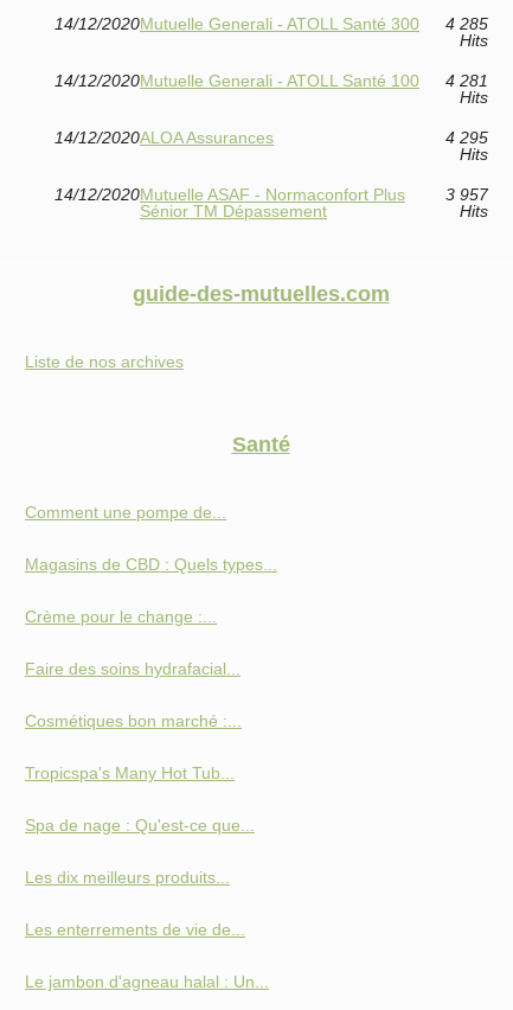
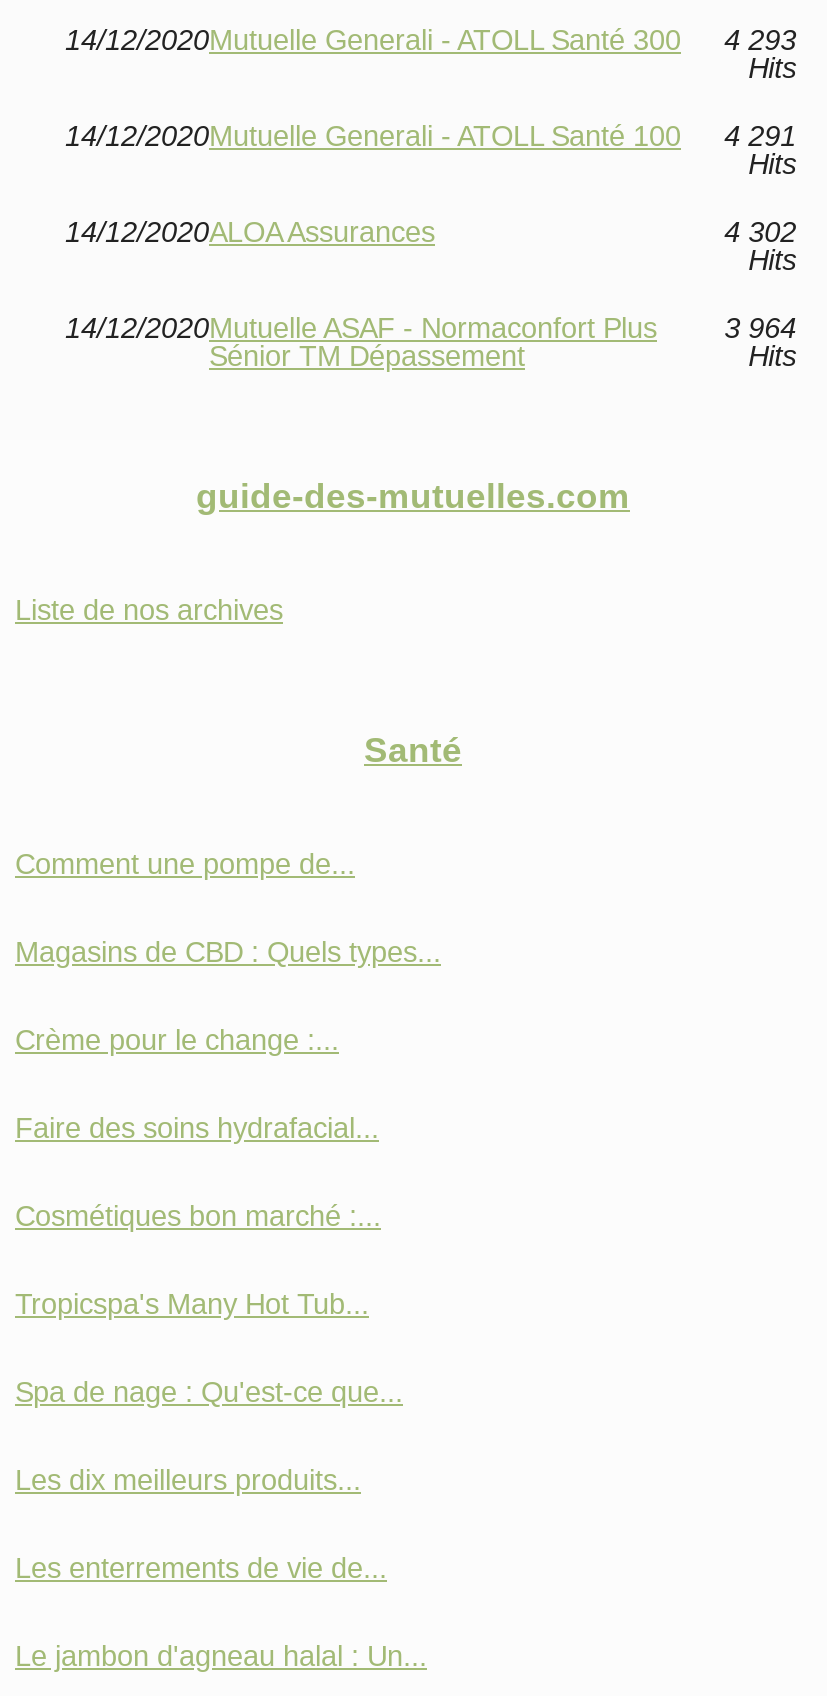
- 14/12/2020Mutuelle Generali - ATOLL Santé 300 4 285
+ 14/12/2020Mutuelle Generali - ATOLL Santé 300 4 293

- 14/12/2020Mutuelle Generali - ATOLL Santé 100 4 281
+ 14/12/2020Mutuelle Generali - ATOLL Santé 100 4 291

- 4 295
+ 4 302

- 3 957
+ 3 964
